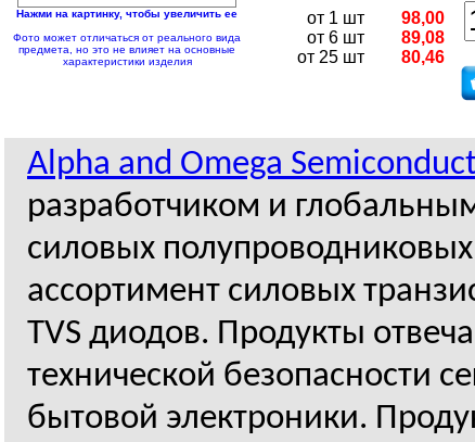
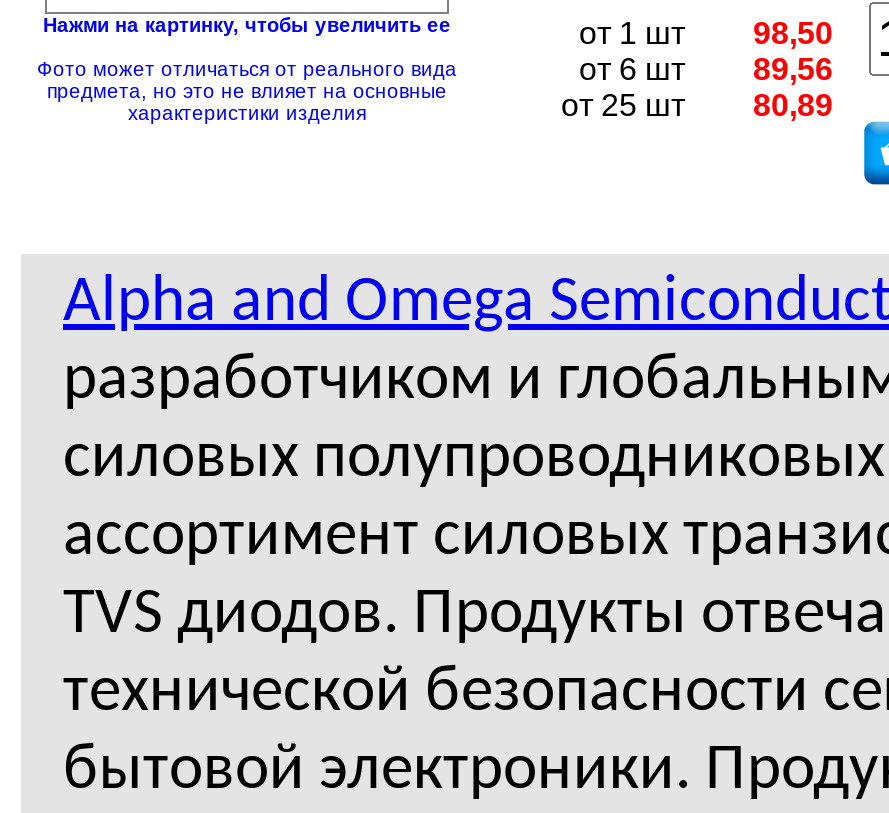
- от 1 шт 98,00
+ от 1 шт 98,50

- от 6 шт 89,08
+ от 6 шт 89,56

- от 25 шт 80,46
+ от 25 шт 80,89
